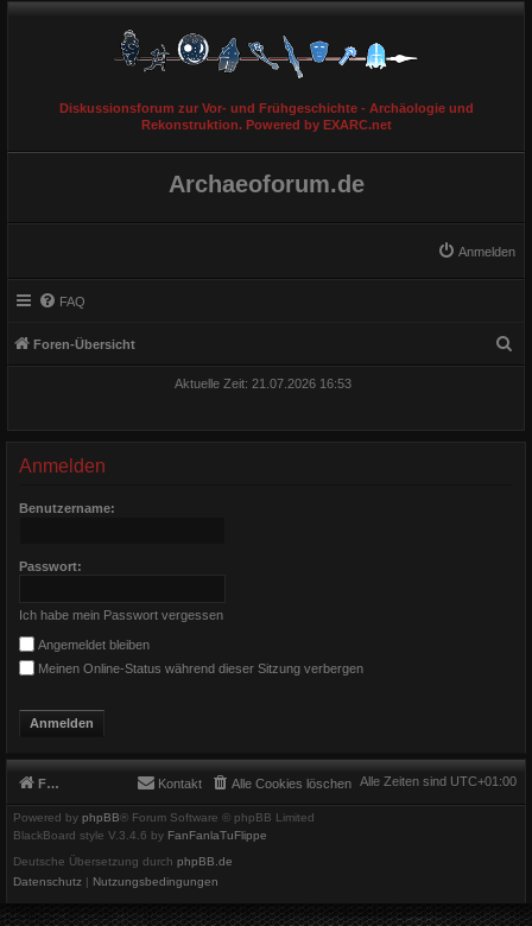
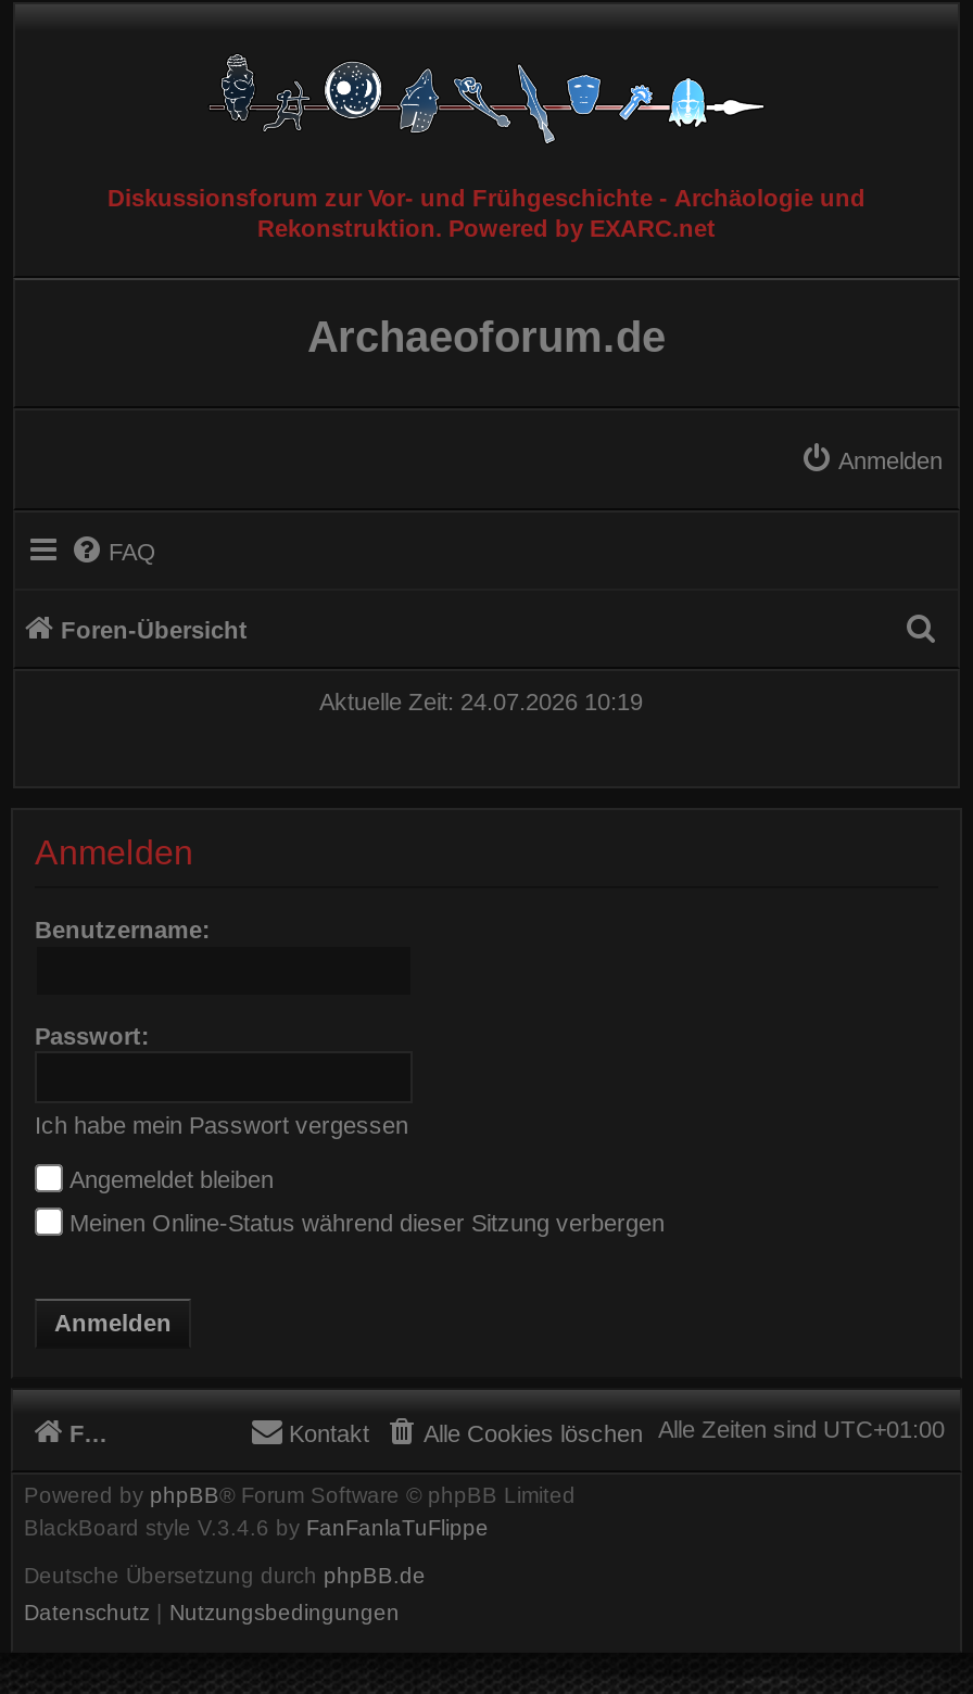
- Aktuelle Zeit: 21.07.2026 16:53
+ Aktuelle Zeit: 24.07.2026 10:19
